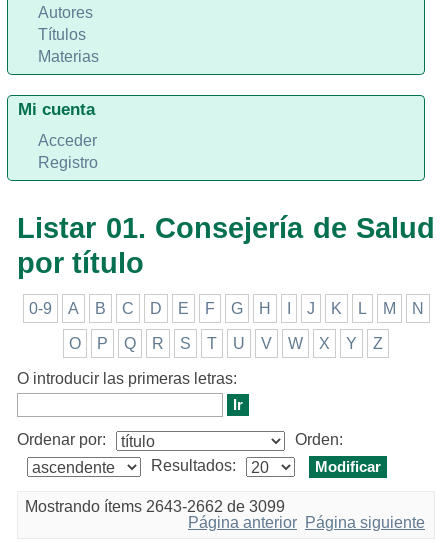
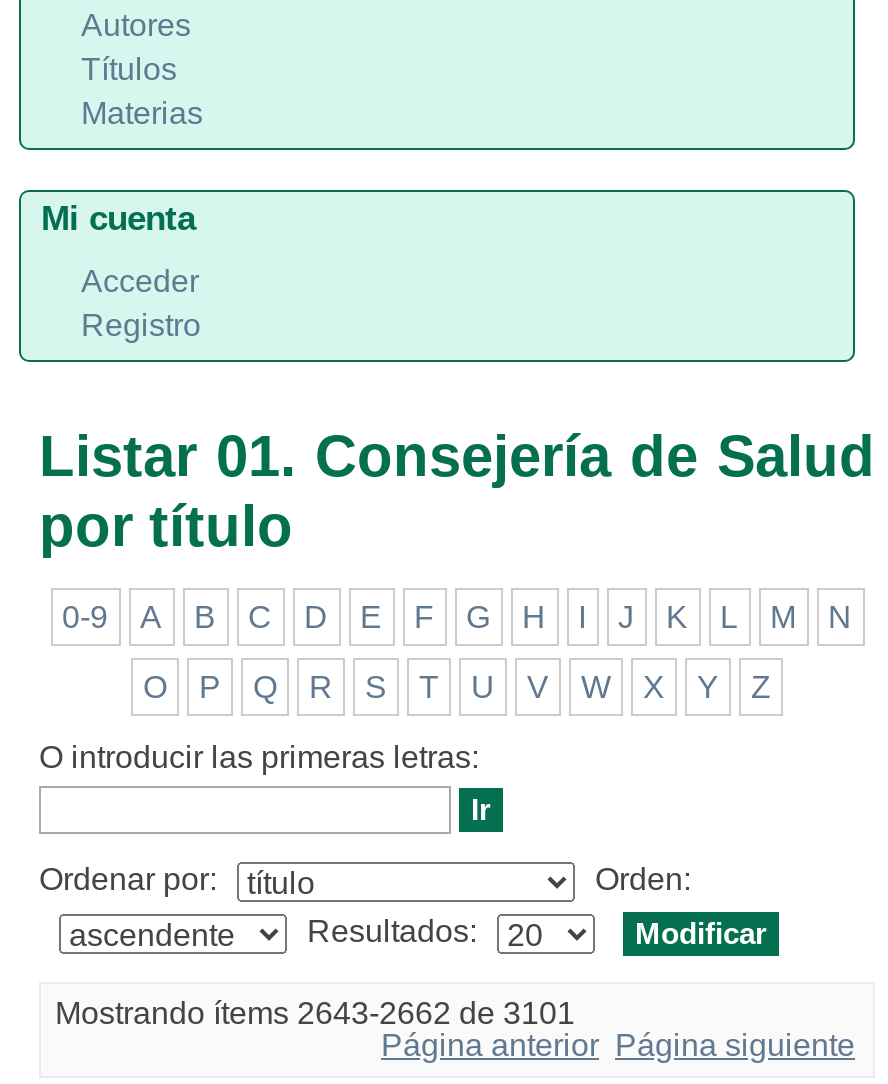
- Mostrando ítems 2643-2662 de 3099
+ Mostrando ítems 2643-2662 de 3101
